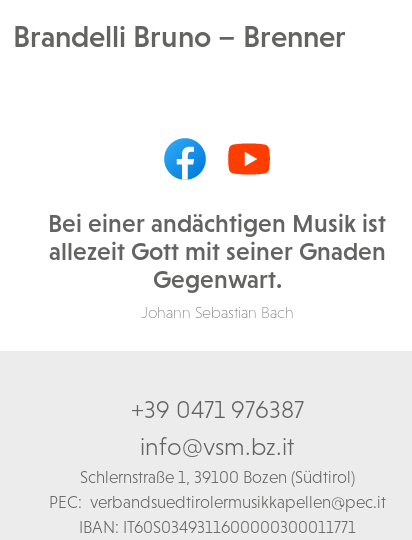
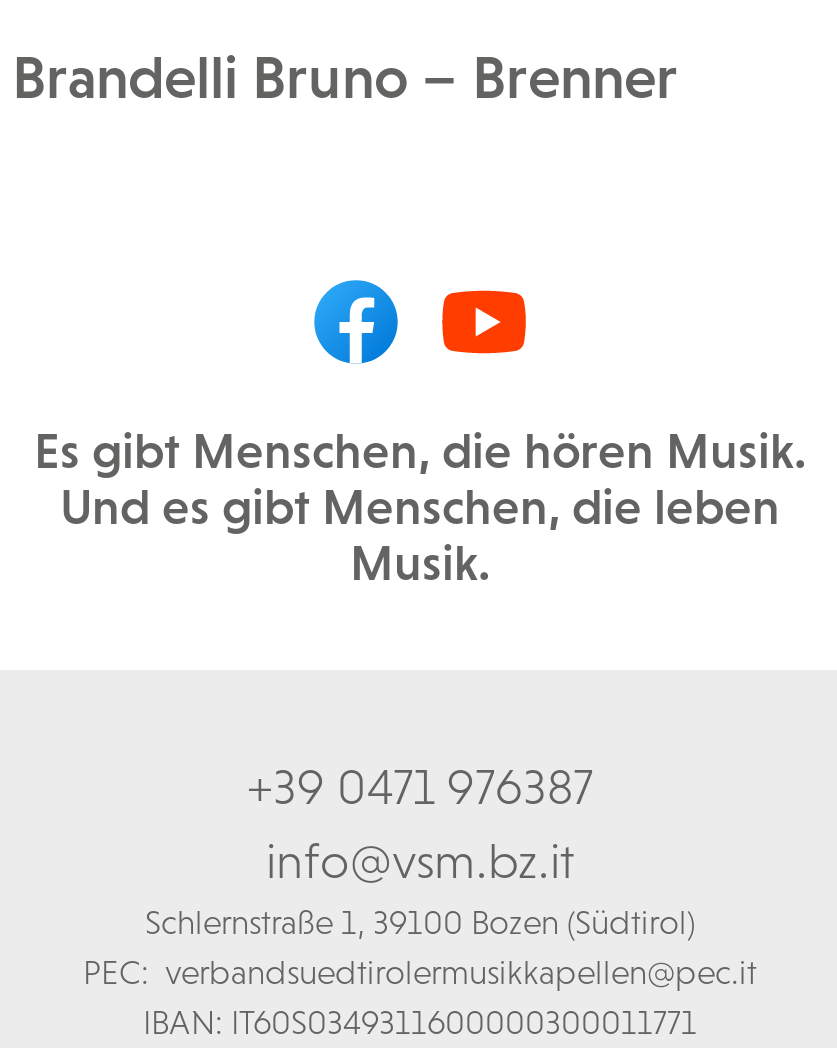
- Bei einer andächtigen Musik ist
- allezeit Gott mit seiner Gnaden
- Gegenwart.
- Johann Sebastian Bach
+ Es gibt Menschen, die hören Musik.
+ Und es gibt Menschen, die leben
+ Musik.
